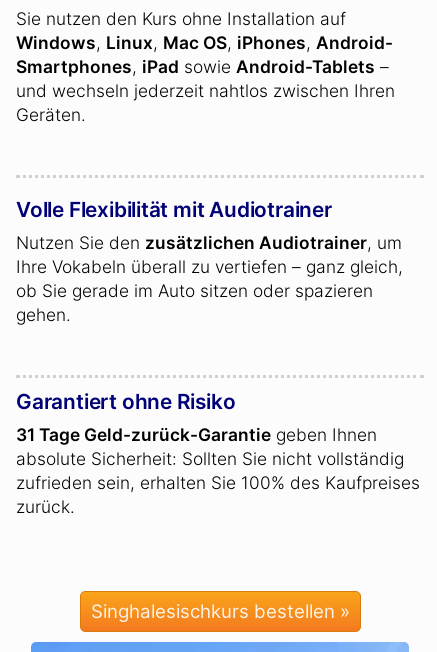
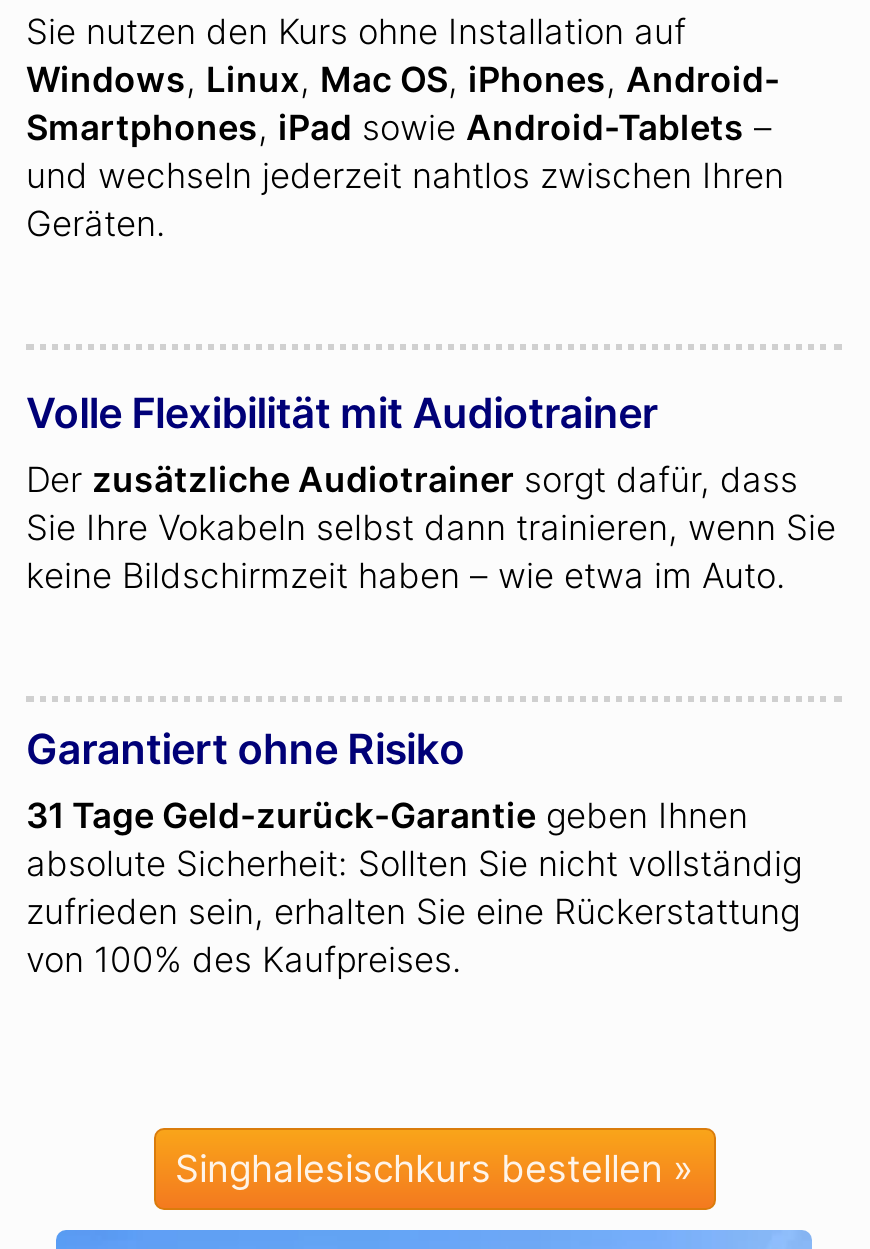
- Nutzen Sie den zusätzlichen Audiotrainer, um
- Ihre Vokabeln überall zu vertiefen – ganz gleich,
- ob Sie gerade im Auto sitzen oder spazieren
- gehen.
+ Der zusätzliche Audiotrainer sorgt dafür, dass
+ Sie Ihre Vokabeln selbst dann trainieren, wenn Sie
+ keine Bildschirmzeit haben – wie etwa im Auto.

- zufrieden sein, erhalten Sie 100% des Kaufpreises
- zurück.
+ zufrieden sein, erhalten Sie eine Rückerstattung
+ von 100% des Kaufpreises.
